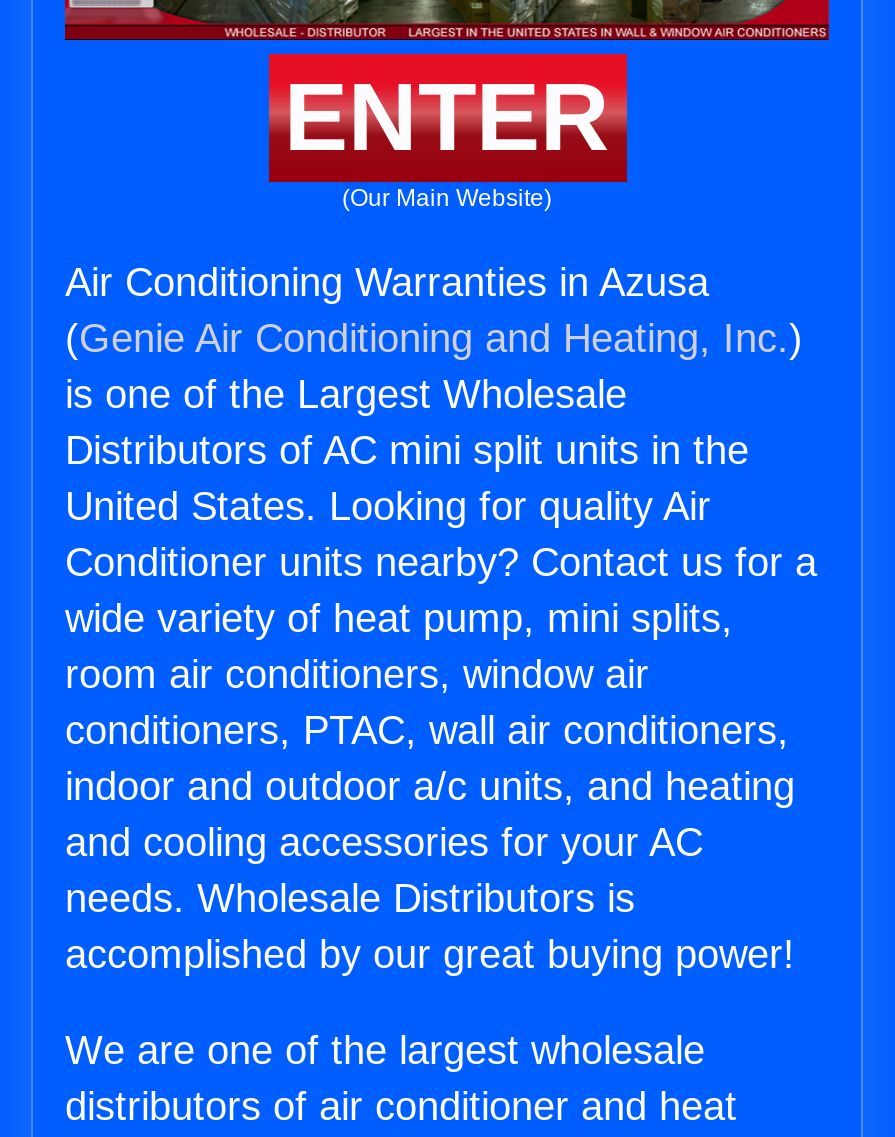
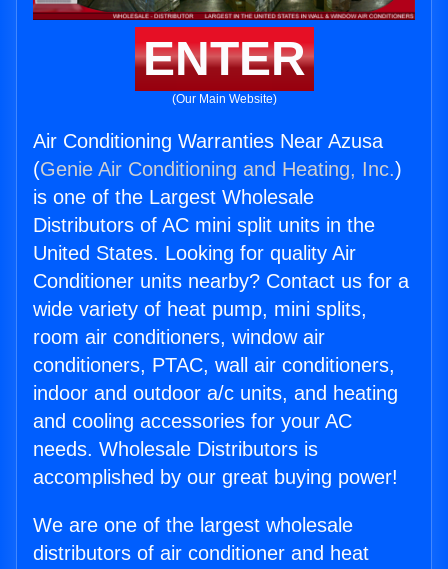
- Air Conditioning Warranties in Azusa
+ Air Conditioning Warranties Near Azusa
